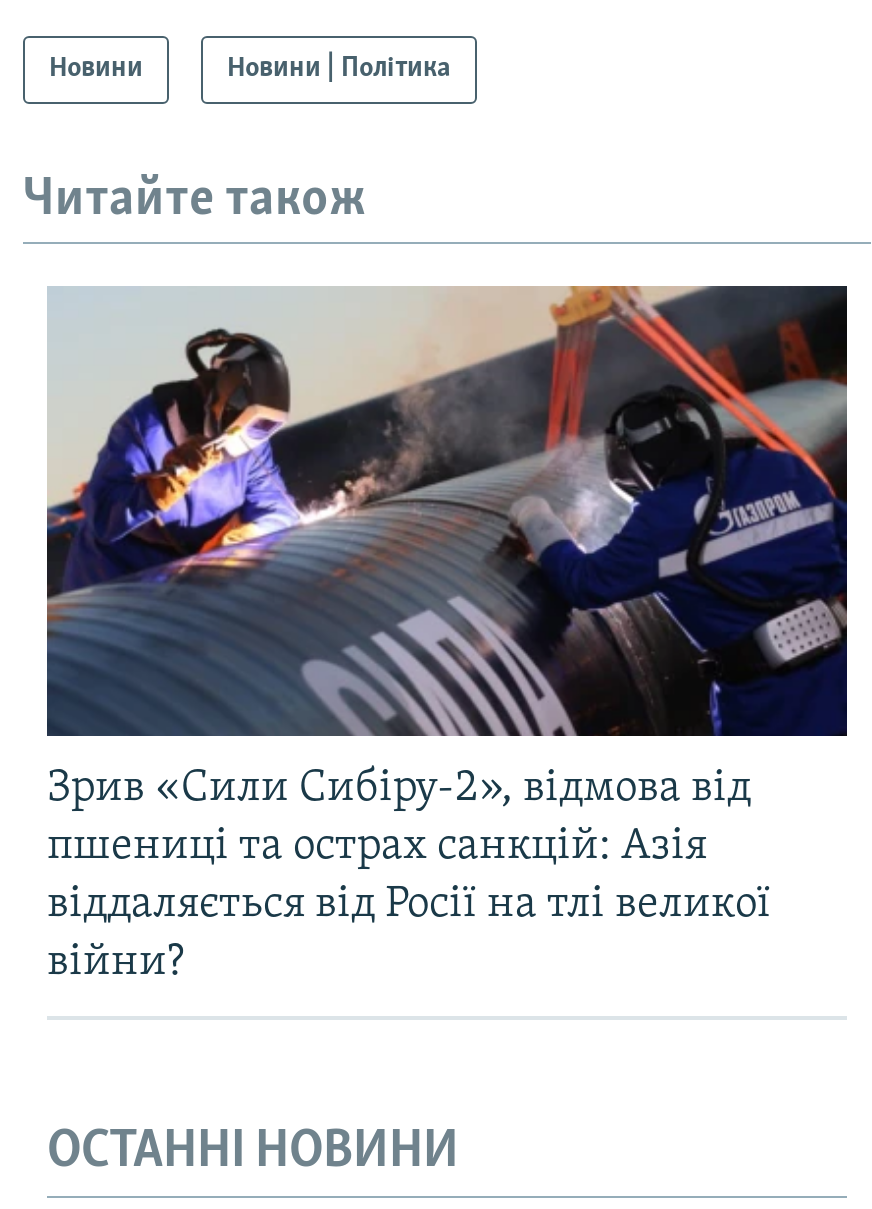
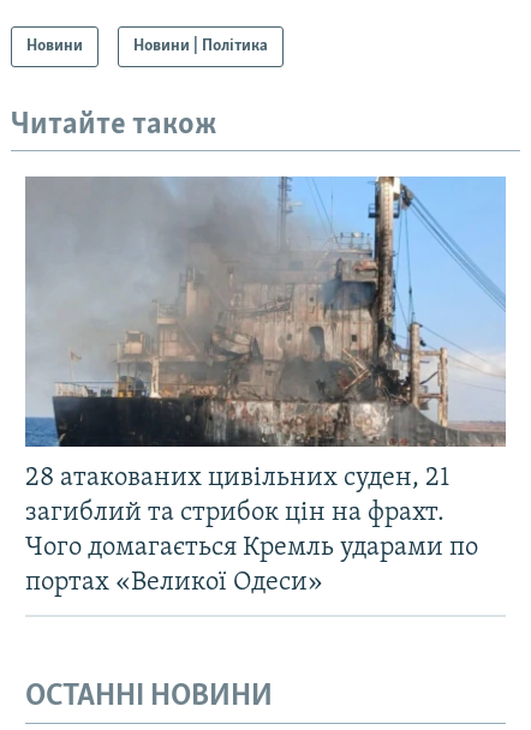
- [image]
- Зрив «Сили Сибіру-2», відмова від
- пшениці та острах санкцій: Азія
- віддаляється від Росії на тлі великої
- війни?
+ [image]
+ 28 атакованих цивільних суден, 21
+ загиблий та стрибок цін на фрахт.
+ Чого домагається Кремль ударами по
+ портах «Великої Одеси»
